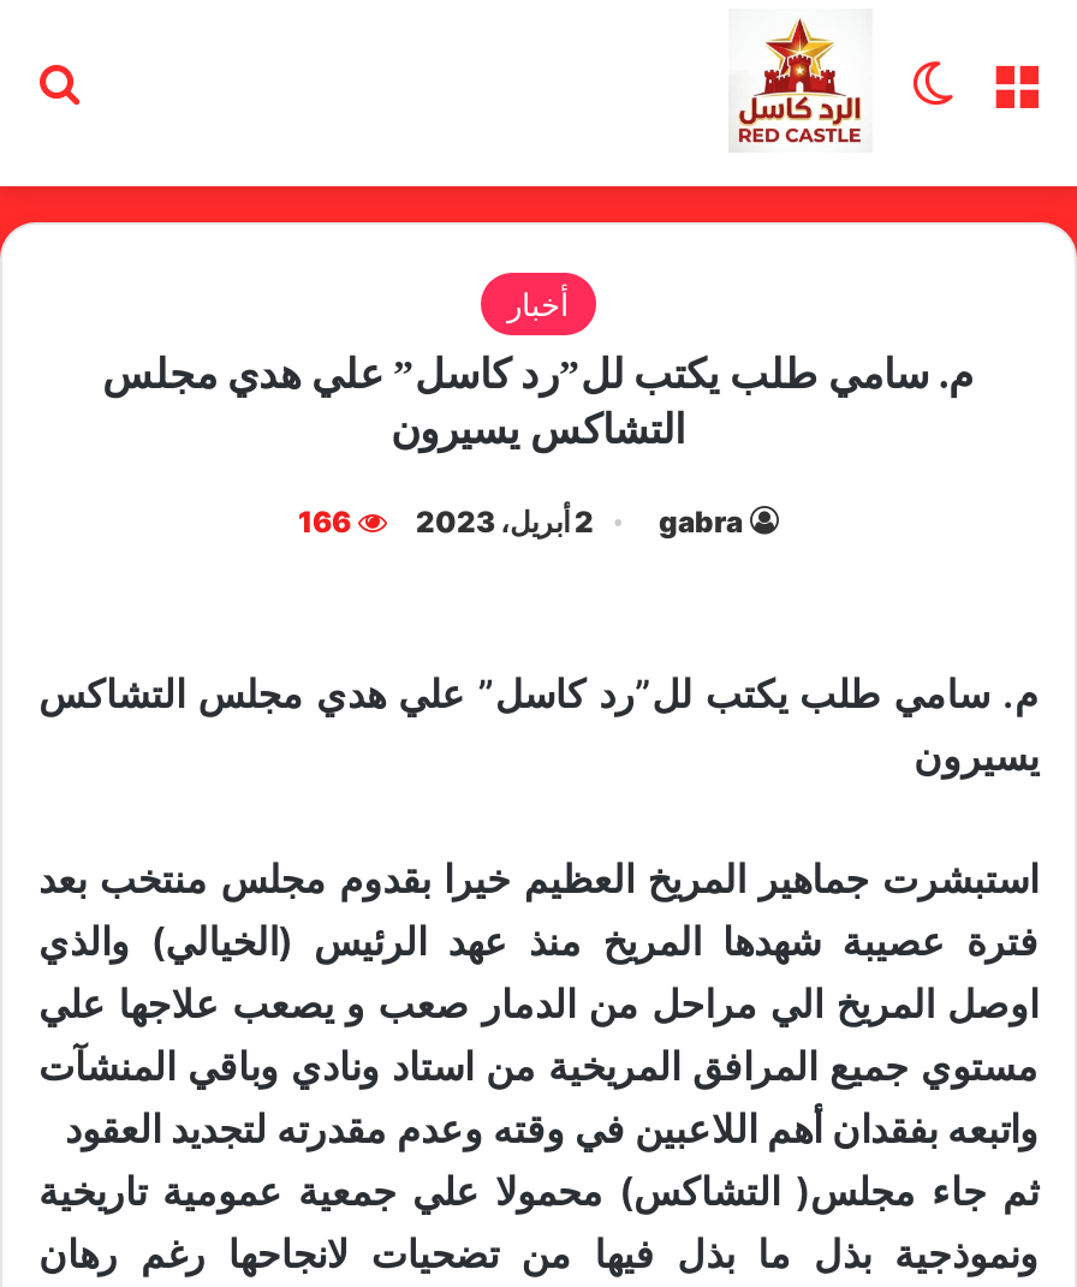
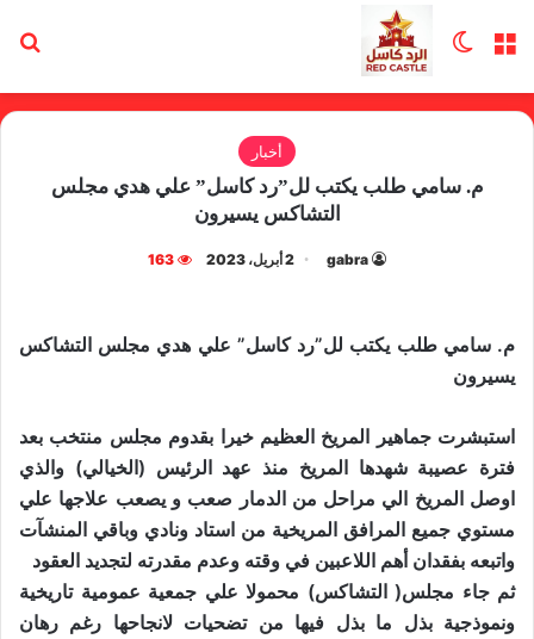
- 166
+ 163
